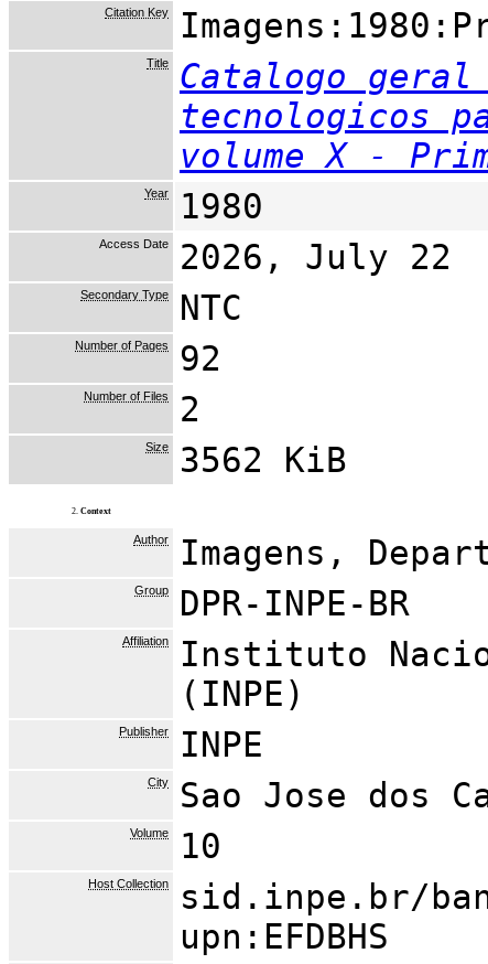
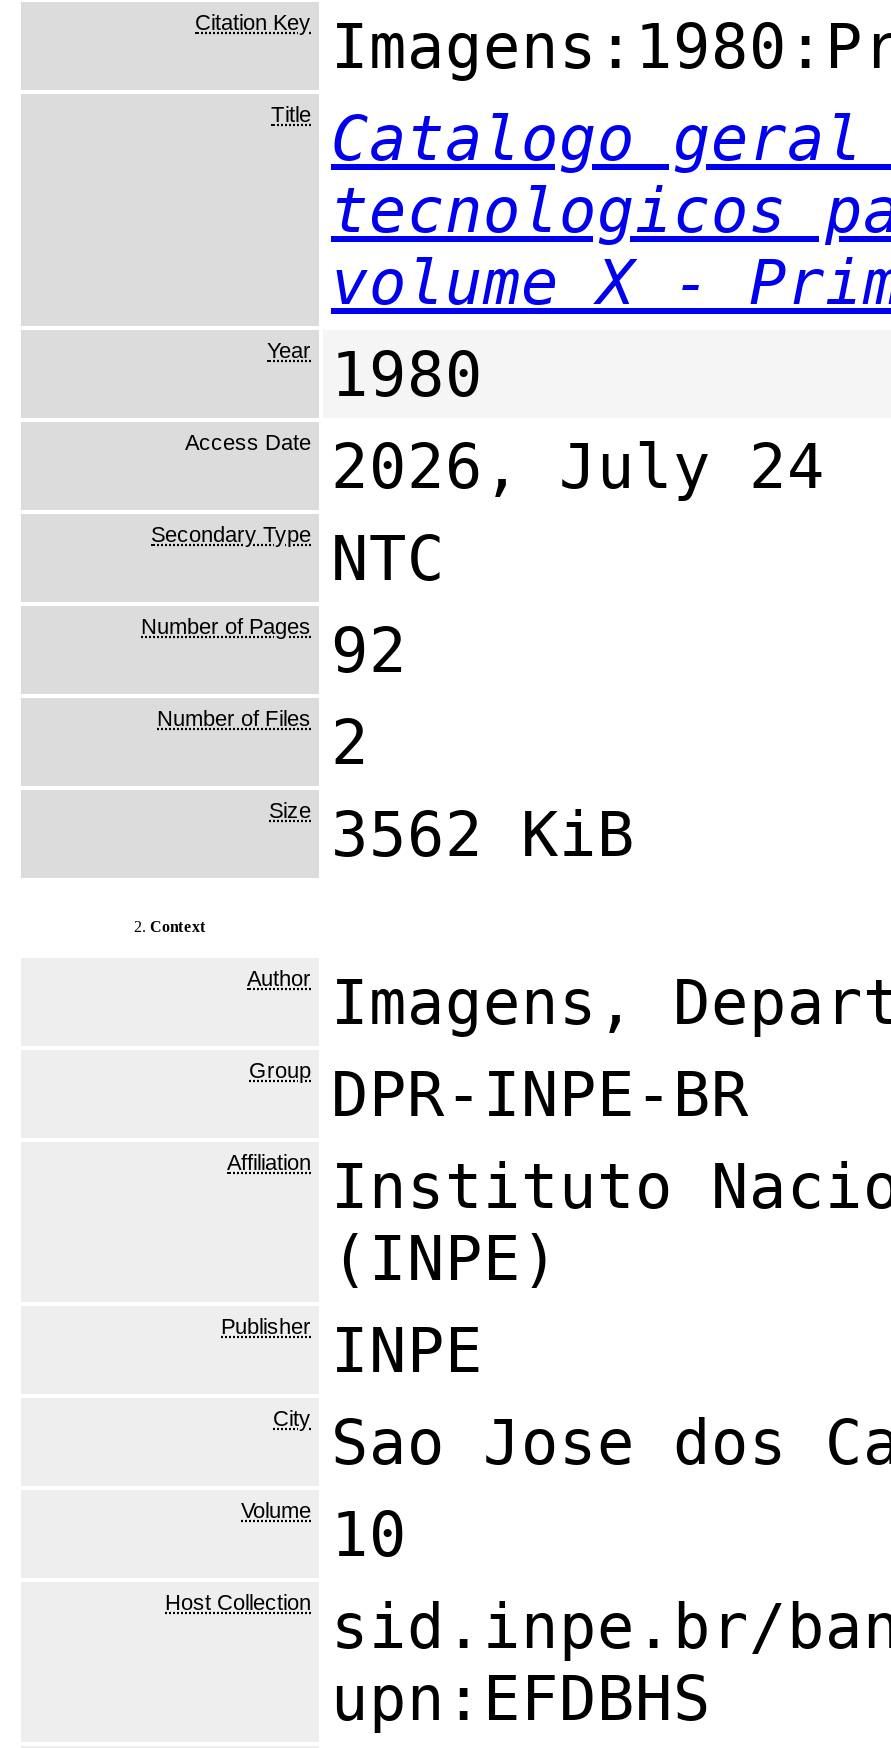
- Access Date 2026, July 22
+ Access Date 2026, July 24
